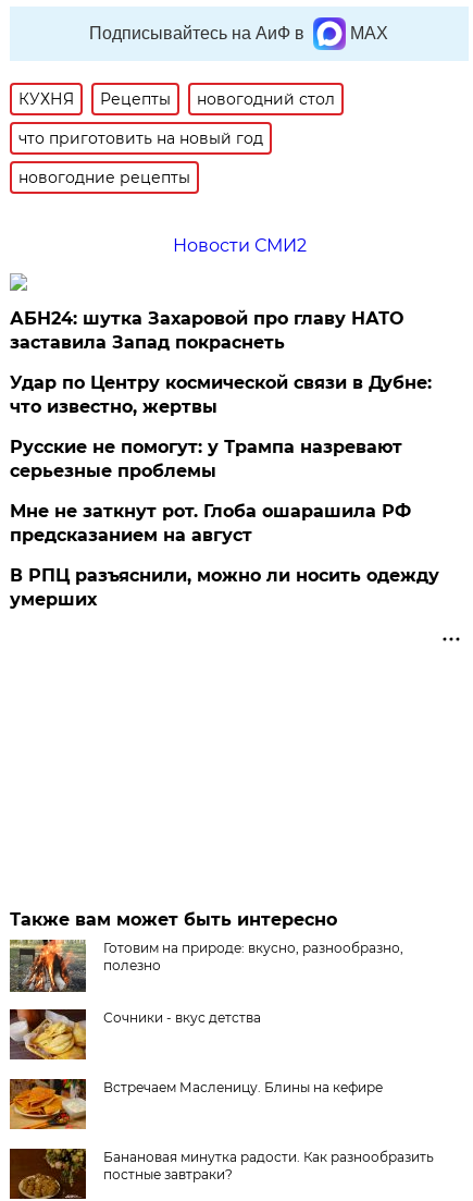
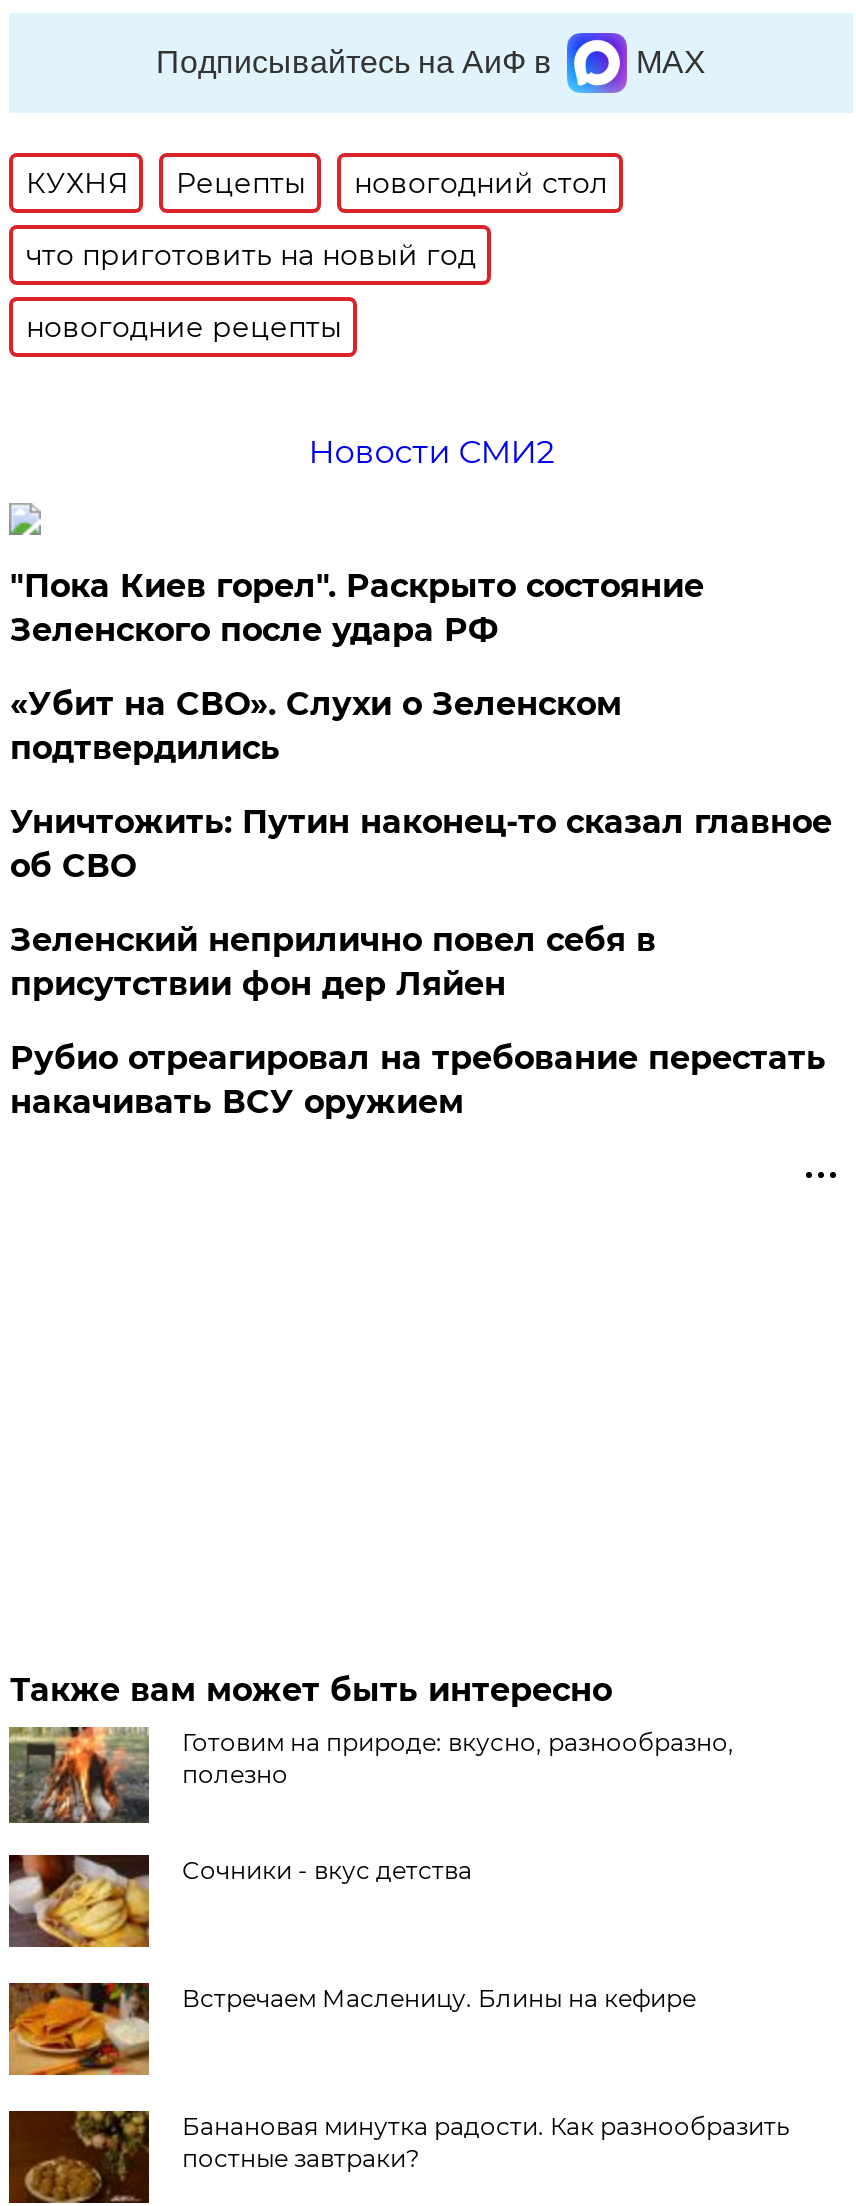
- АБН24: шутка Захаровой про главу НАТО
- заставила Запад покраснеть
+ "Пока Киев горел". Раскрыто состояние
+ Зеленского после удара РФ

- Удар по Центру космической связи в Дубне:
- что известно, жертвы
+ «Убит на СВО». Слухи о Зеленском
+ подтвердились

- Русские не помогут: у Трампа назревают
- серьезные проблемы
+ Уничтожить: Путин наконец-то сказал главное
+ об СВО

- Мне не заткнут рот. Глоба ошарашила РФ
- предсказанием на август
+ Зеленский неприлично повел cебя в
+ присутствии фон дер Ляйен

- В РПЦ разъяснили, можно ли носить одежду
- умерших
+ Рубио отреагировал на требование перестать
+ накачивать ВСУ оружием
